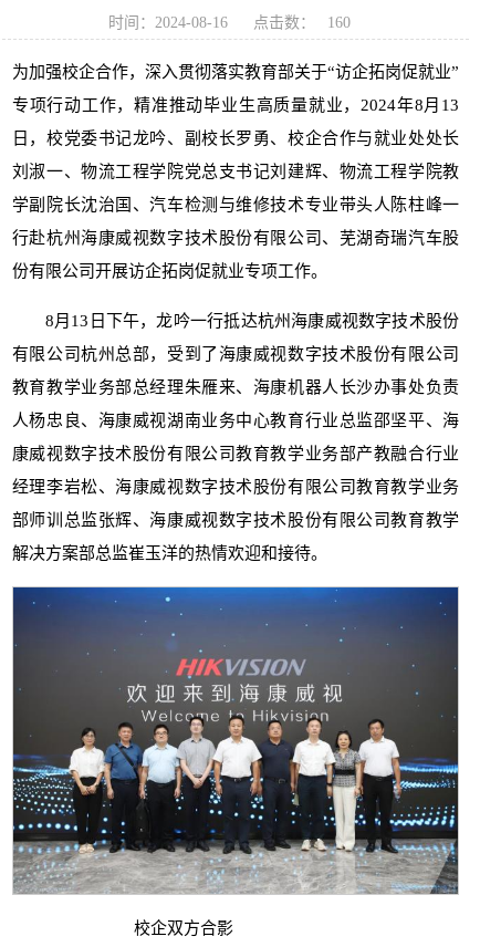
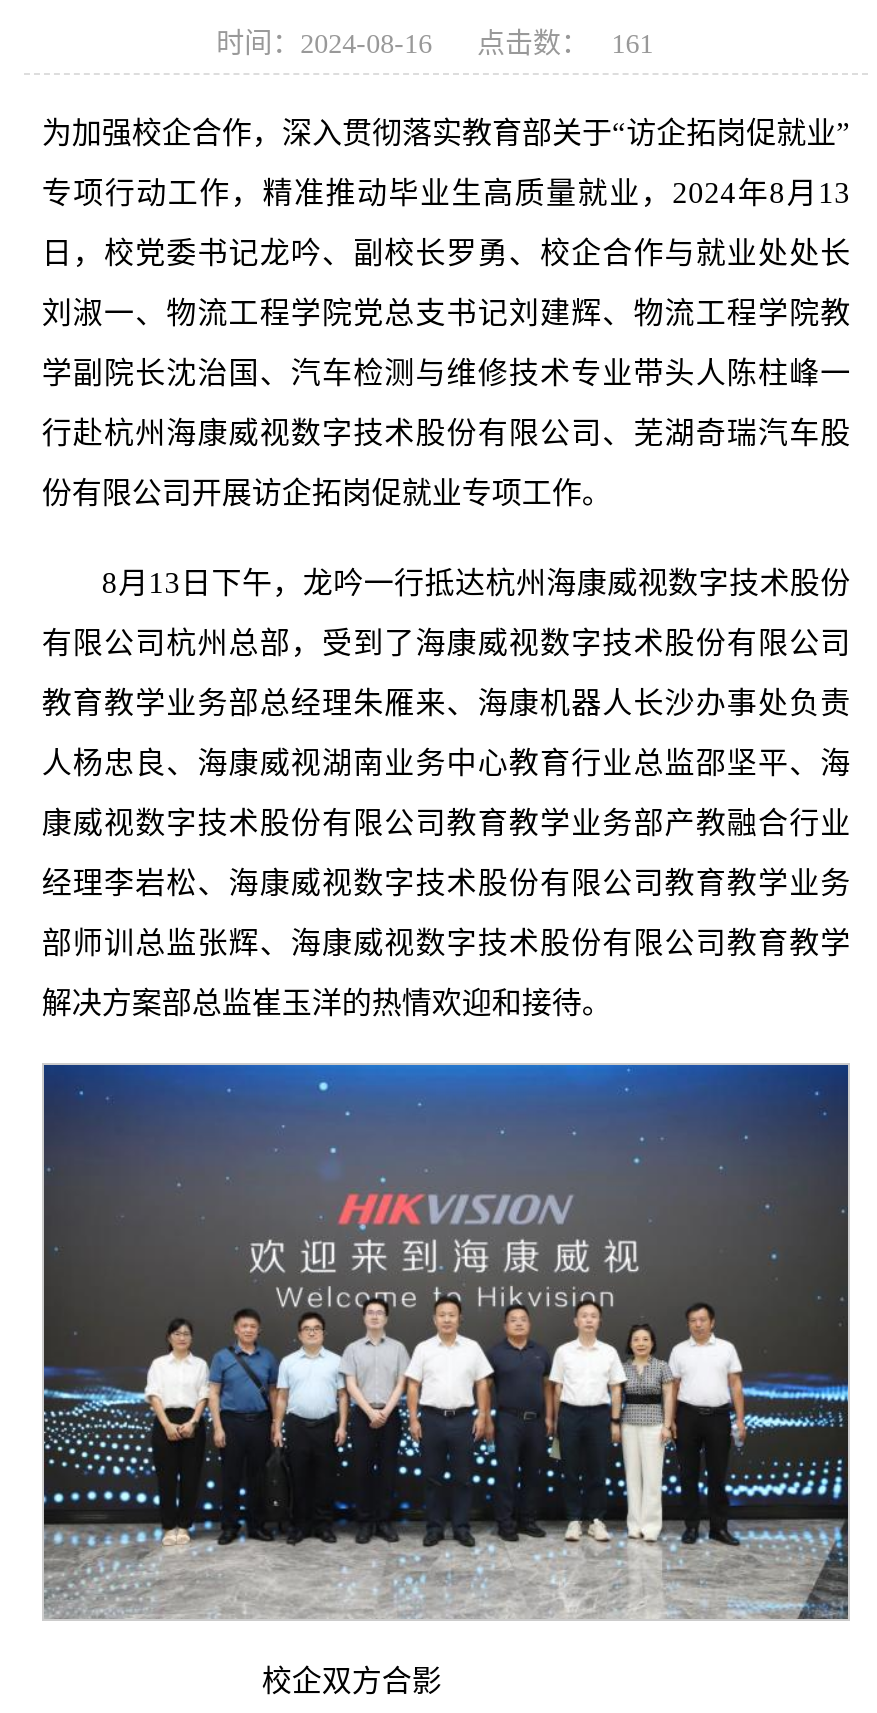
- 时间：2024-08-16 点击数： 160
+ 时间：2024-08-16 点击数： 161
